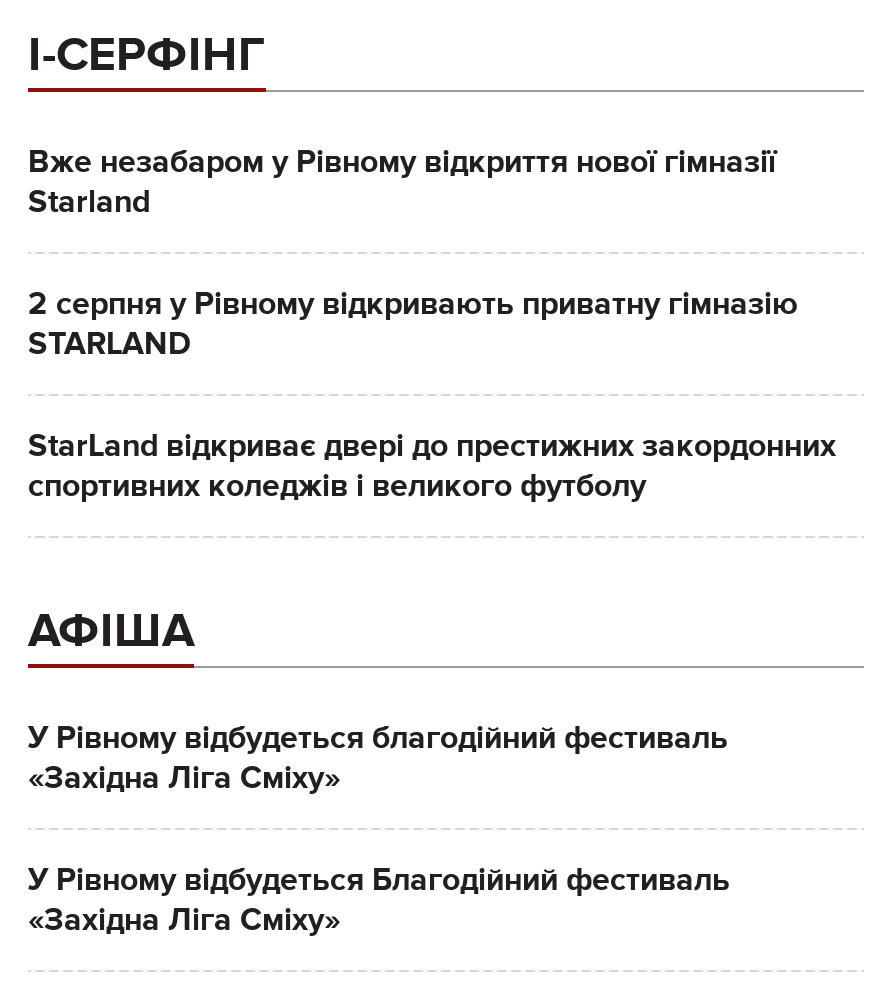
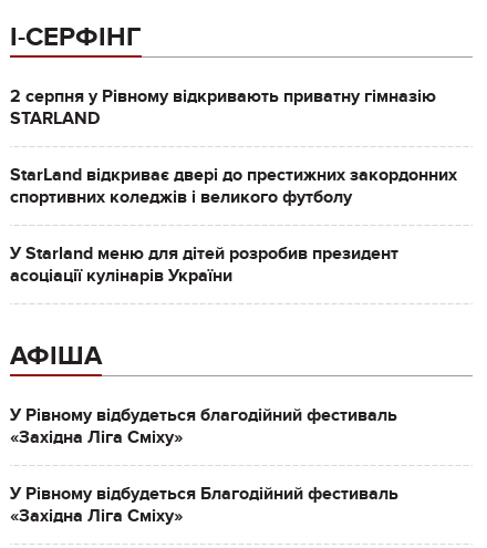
- Вже незабаром у Рівному відкриття нової гімназії
- Starland

moved up: 2 серпня у Рівному відкривають приватну гімназію | STARLAND | StarLand відкриває двері до престижних закордонних | спортивних коледжів і великого футболу

+ У Starland меню для дітей розробив президент
+ асоціації кулінарів України
